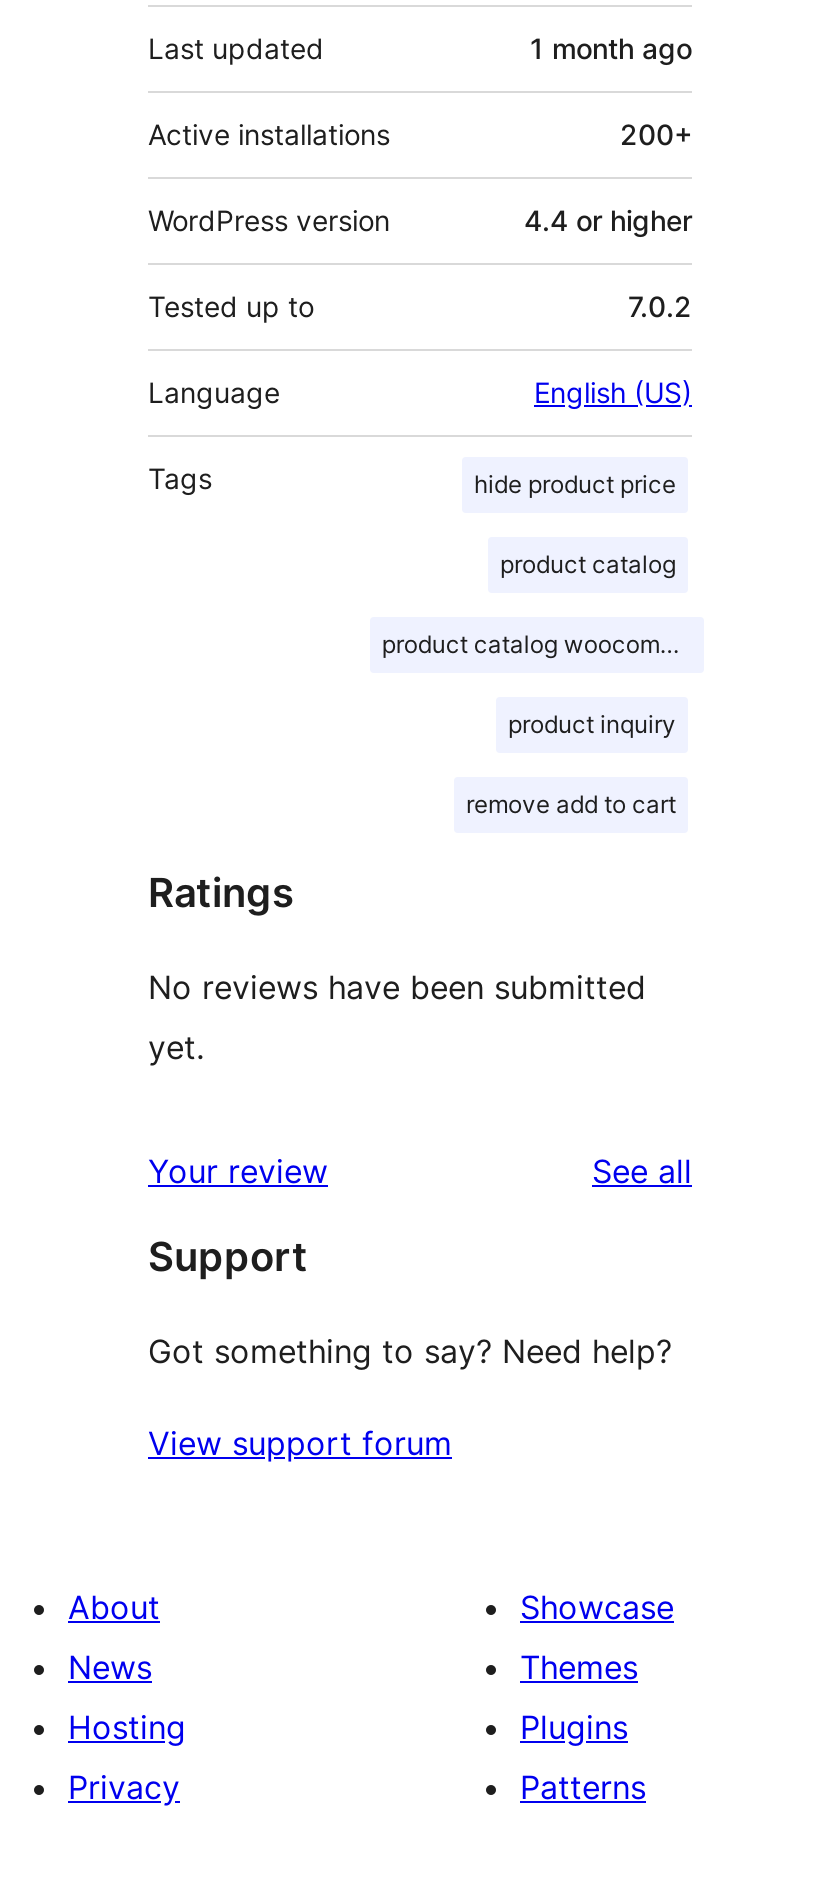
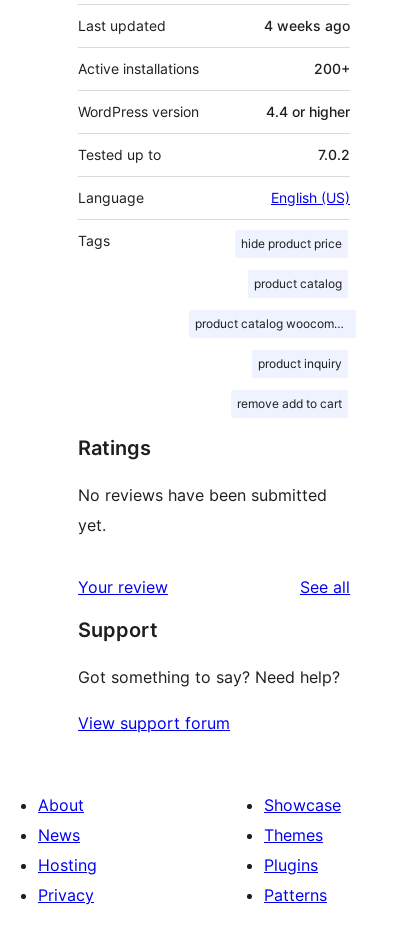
- 1 month ago
+ 4 weeks ago
